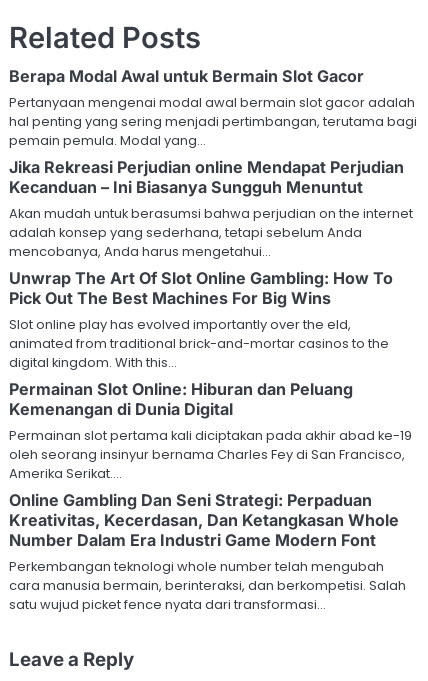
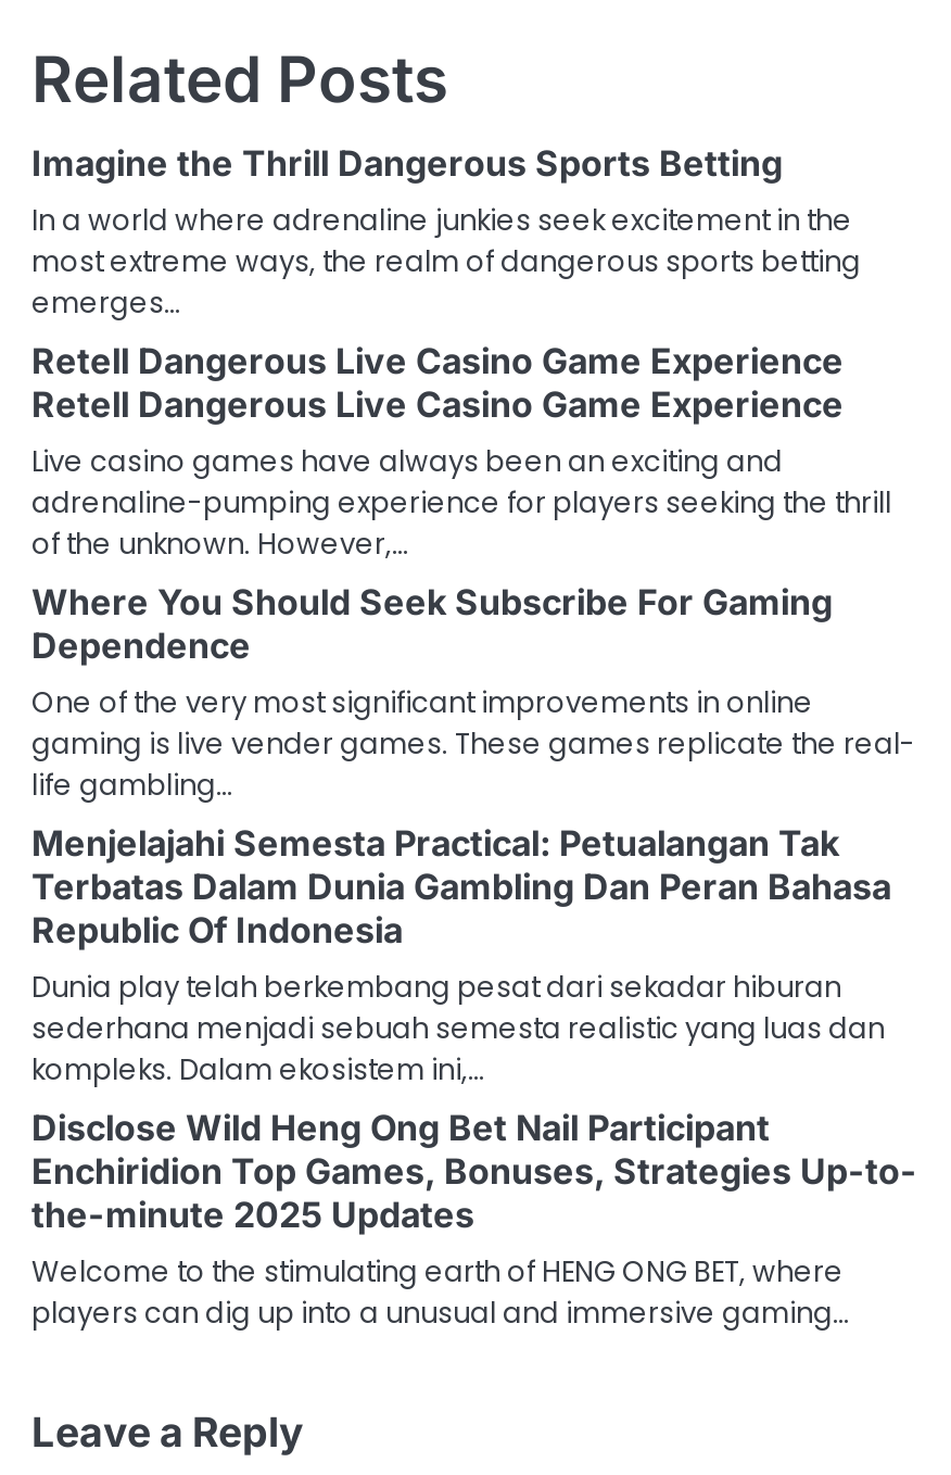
- Berapa Modal Awal untuk Bermain Slot Gacor
- Pertanyaan mengenai modal awal bermain slot gacor adalah
- hal penting yang sering menjadi pertimbangan, terutama bagi
- pemain pemula. Modal yang…
- Jika Rekreasi Perjudian online Mendapat Perjudian
- Kecanduan – Ini Biasanya Sungguh Menuntut
- Akan mudah untuk berasumsi bahwa perjudian on the internet
- adalah konsep yang sederhana, tetapi sebelum Anda
- mencobanya, Anda harus mengetahui…
- Unwrap The Art Of Slot Online Gambling: How To
- Pick Out The Best Machines For Big Wins
- Slot online play has evolved importantly over the eld,
- animated from traditional brick-and-mortar casinos to the
- digital kingdom. With this…
- Permainan Slot Online: Hiburan dan Peluang
- Kemenangan di Dunia Digital
- Permainan slot pertama kali diciptakan pada akhir abad ke-19
- oleh seorang insinyur bernama Charles Fey di San Francisco,
- Amerika Serikat.…
- Online Gambling Dan Seni Strategi: Perpaduan
- Kreativitas, Kecerdasan, Dan Ketangkasan Whole
- Number Dalam Era Industri Game Modern Font
- Perkembangan teknologi whole number telah mengubah
- cara manusia bermain, berinteraksi, dan berkompetisi. Salah
- satu wujud picket fence nyata dari transformasi…
+ Imagine the Thrill Dangerous Sports Betting
+ In a world where adrenaline junkies seek excitement in the
+ most extreme ways, the realm of dangerous sports betting
+ emerges…
+ Retell Dangerous Live Casino Game Experience
+ Retell Dangerous Live Casino Game Experience
+ Live casino games have always been an exciting and
+ adrenaline-pumping experience for players seeking the thrill
+ of the unknown. However,…
+ Where You Should Seek Subscribe For Gaming
+ Dependence
+ One of the very most significant improvements in online
+ gaming is live vender games. These games replicate the real-
+ life gambling…
+ Menjelajahi Semesta Practical: Petualangan Tak
+ Terbatas Dalam Dunia Gambling Dan Peran Bahasa
+ Republic Of Indonesia
+ Dunia play telah berkembang pesat dari sekadar hiburan
+ sederhana menjadi sebuah semesta realistic yang luas dan
+ kompleks. Dalam ekosistem ini,…
+ Disclose Wild Heng Ong Bet Nail Participant
+ Enchiridion Top Games, Bonuses, Strategies Up-to-
+ the-minute 2025 Updates
+ Welcome to the stimulating earth of HENG ONG BET, where
+ players can dig up into a unusual and immersive gaming…
